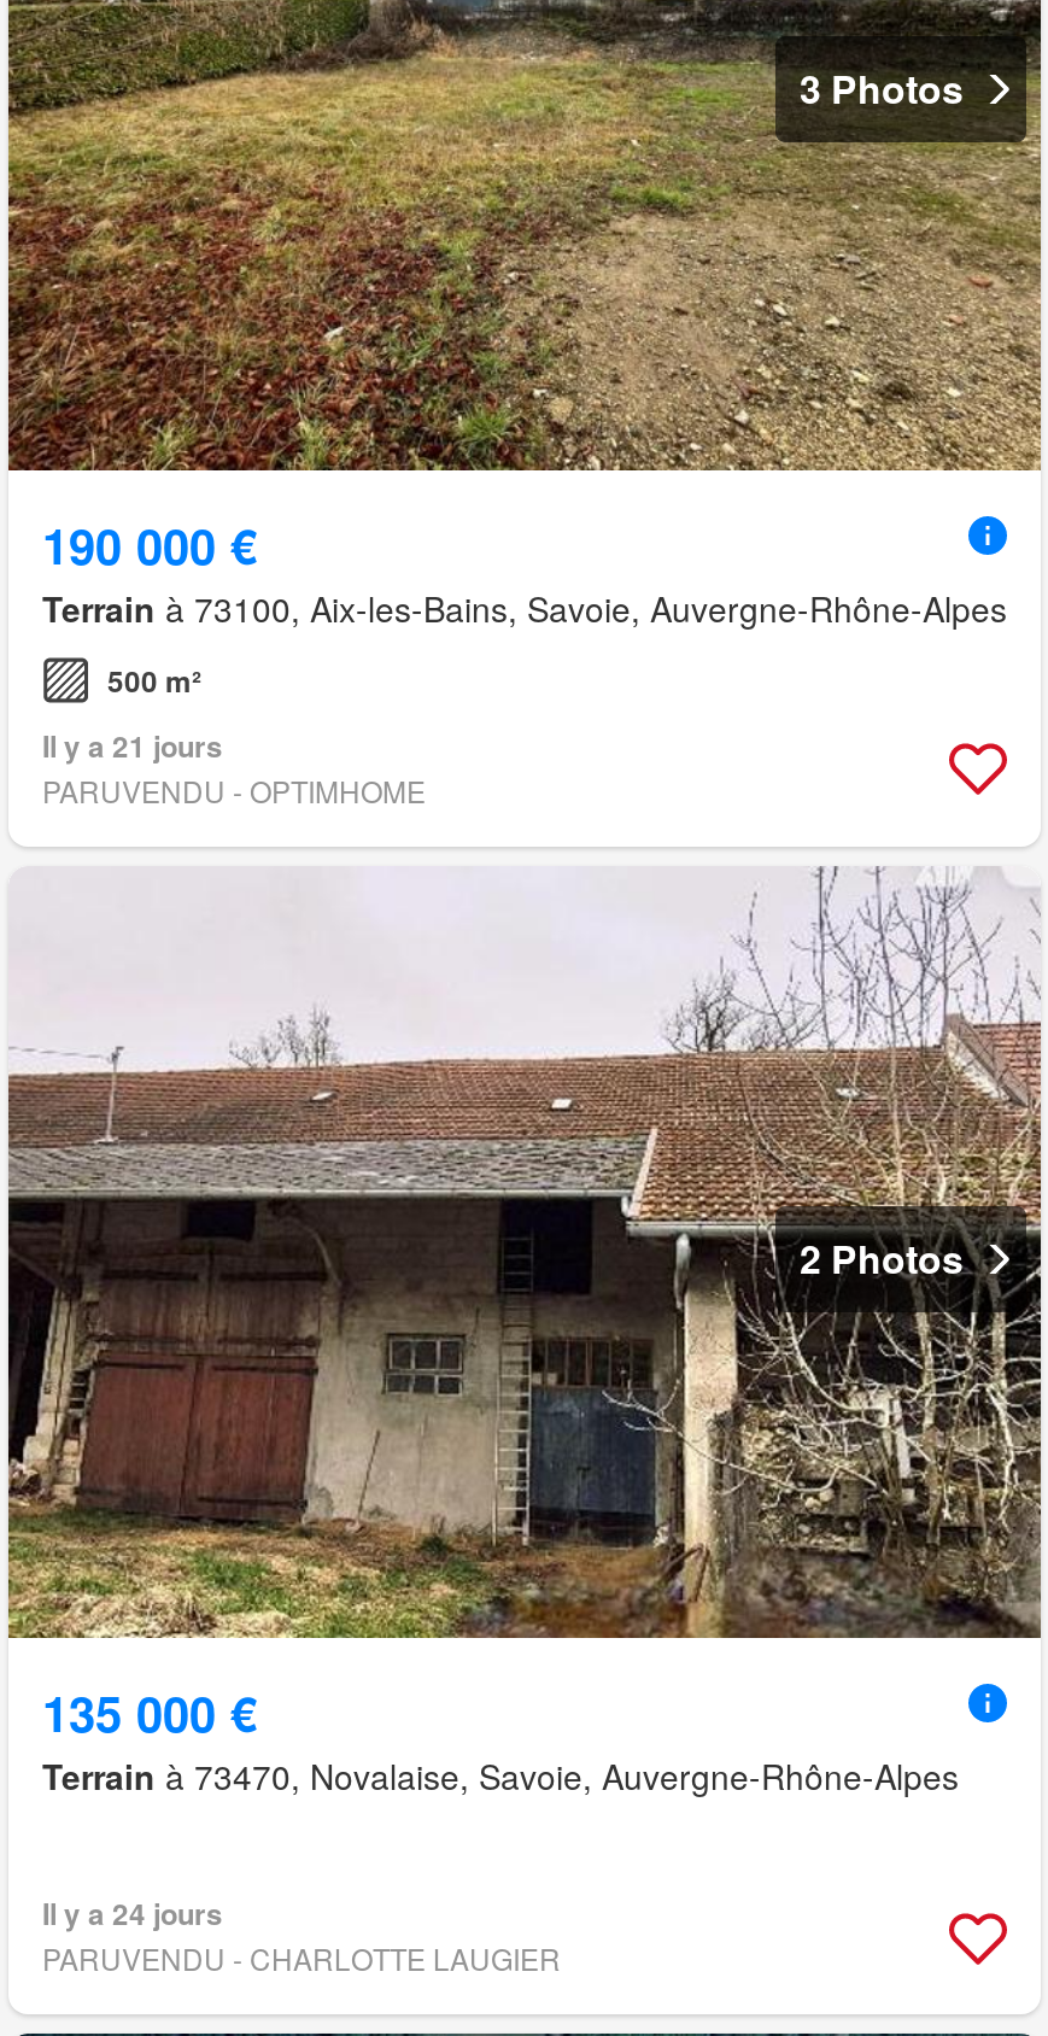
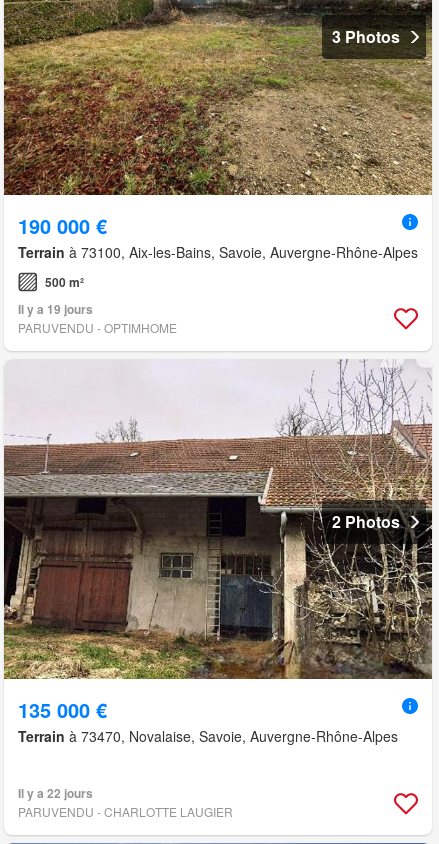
- Il y a 21 jours
+ Il y a 19 jours

- Il y a 24 jours
+ Il y a 22 jours
